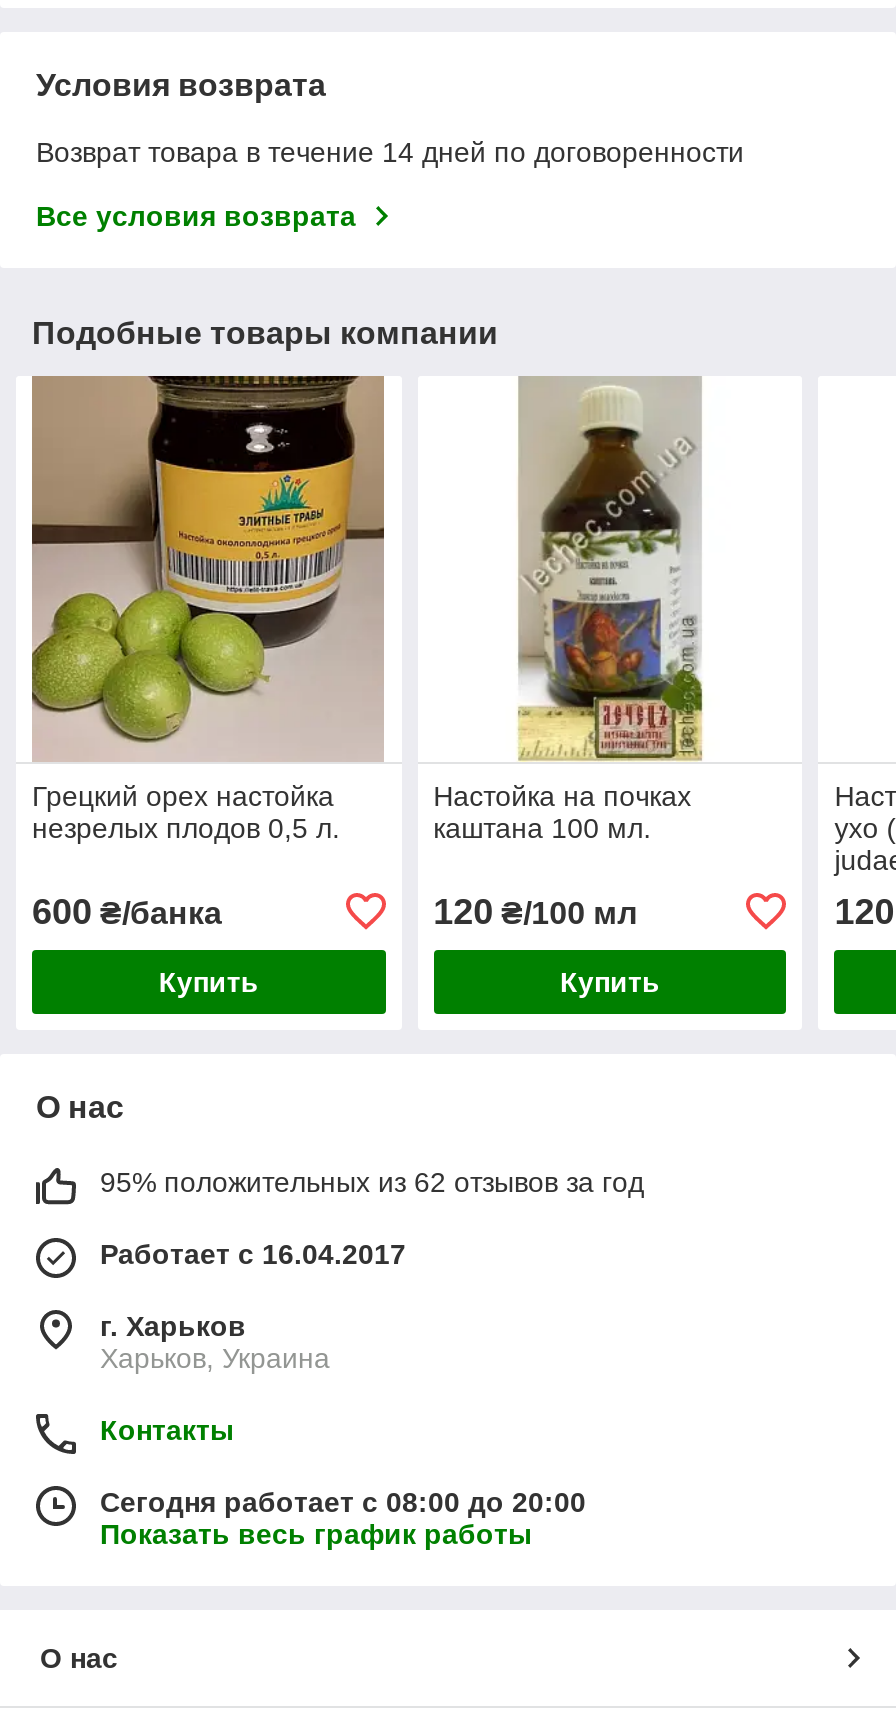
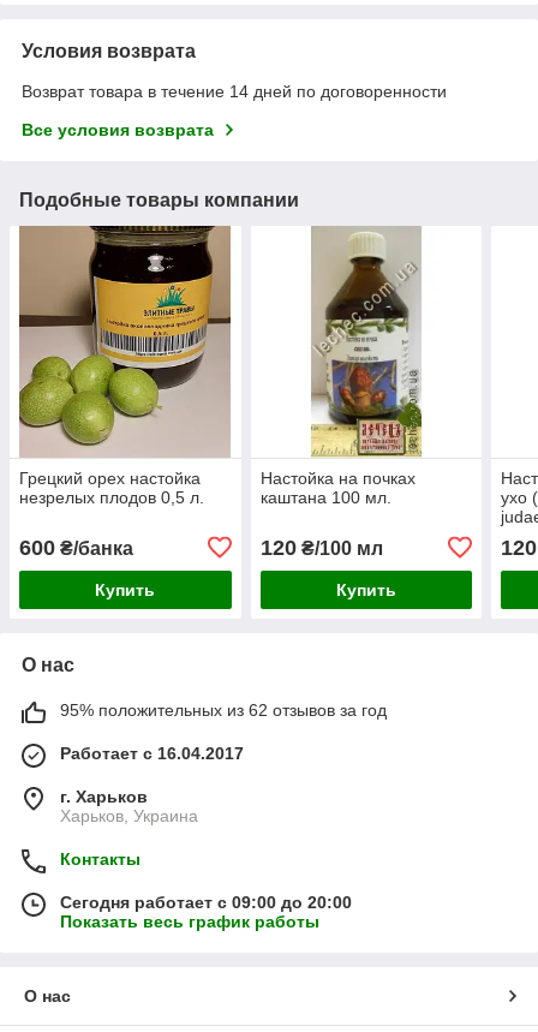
- Сегодня работает с 08:00 до 20:00
+ Сегодня работает с 09:00 до 20:00
